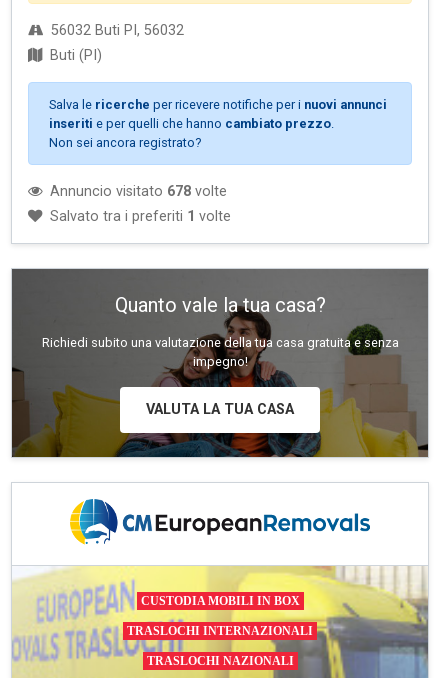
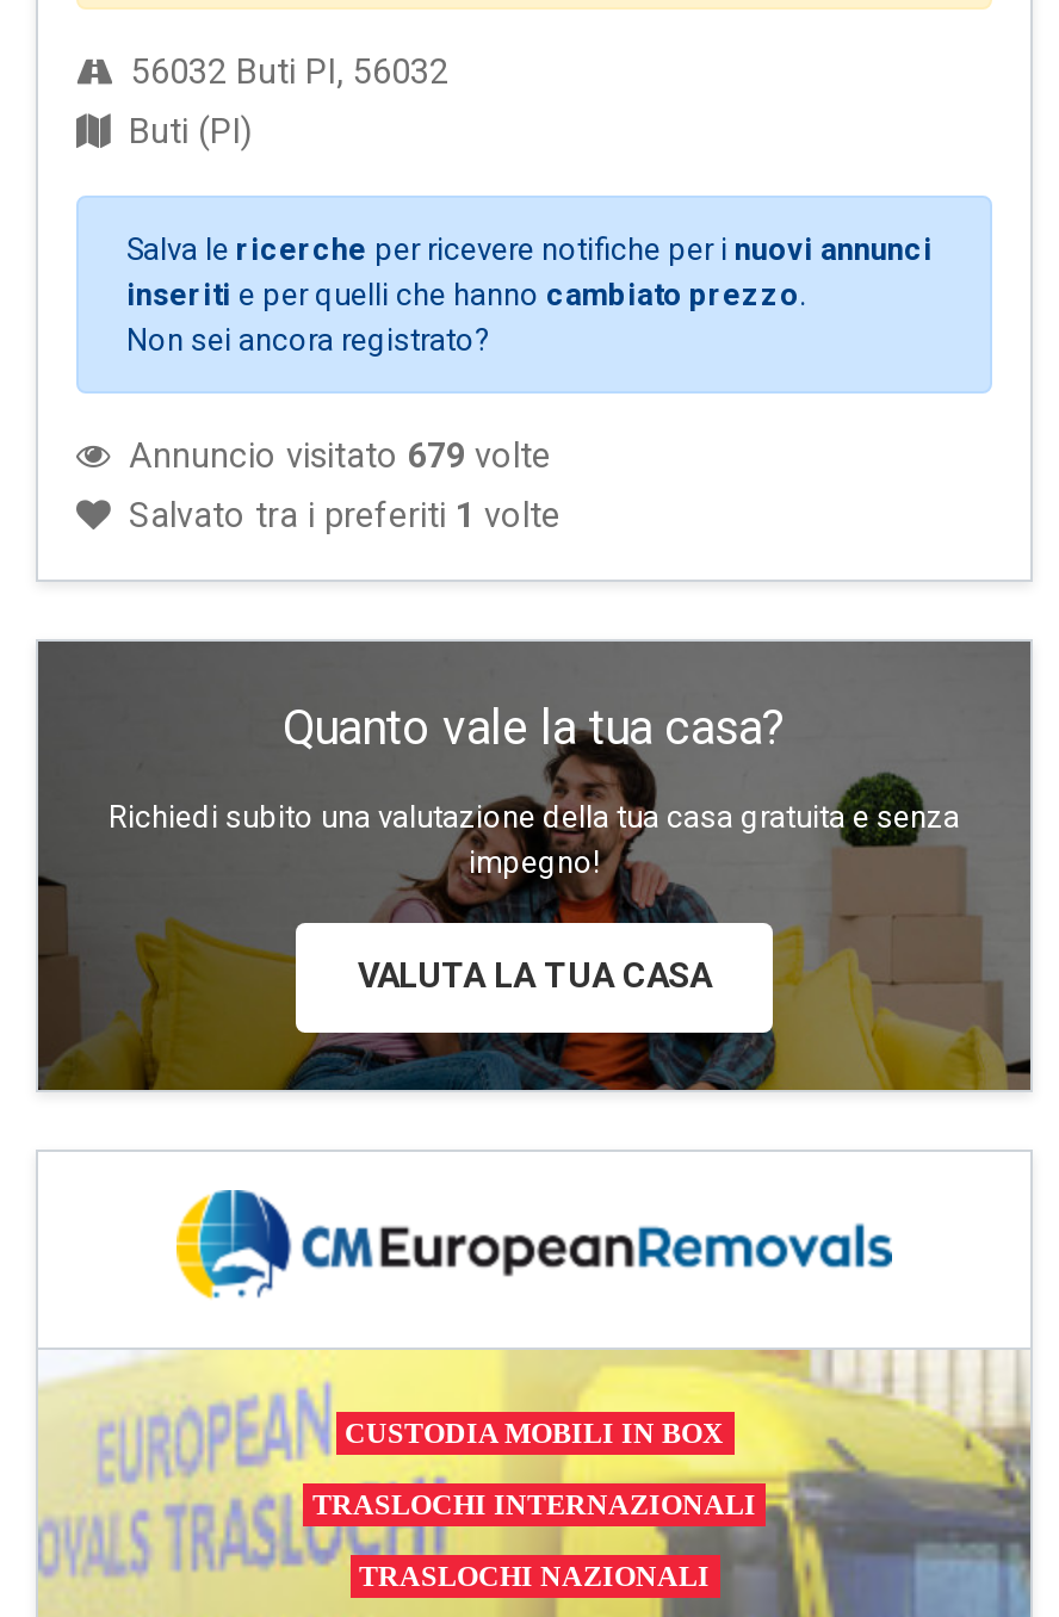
- Annuncio visitato 678 volte
+ Annuncio visitato 679 volte
